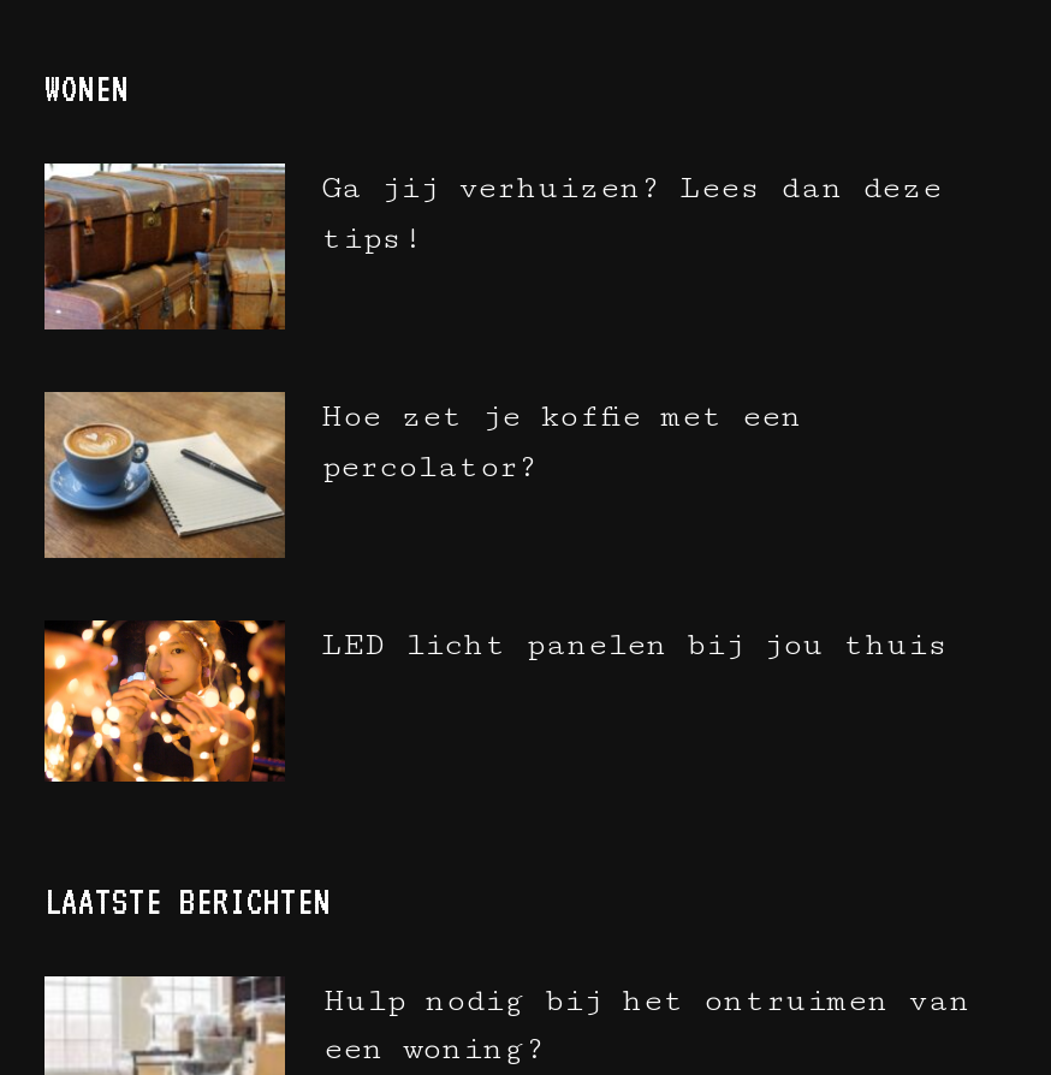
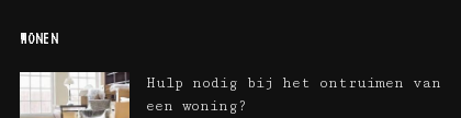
- [image]
- Ga jij verhuizen? Lees dan deze
- tips!

- [image]
- Hoe zet je koffie met een
- percolator?

- [image]
- LED licht panelen bij jou thuis

- LAATSTE BERICHTEN
